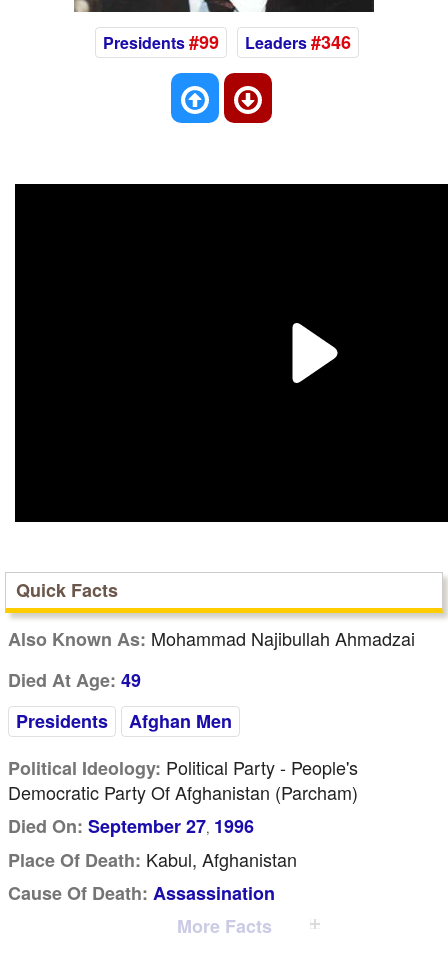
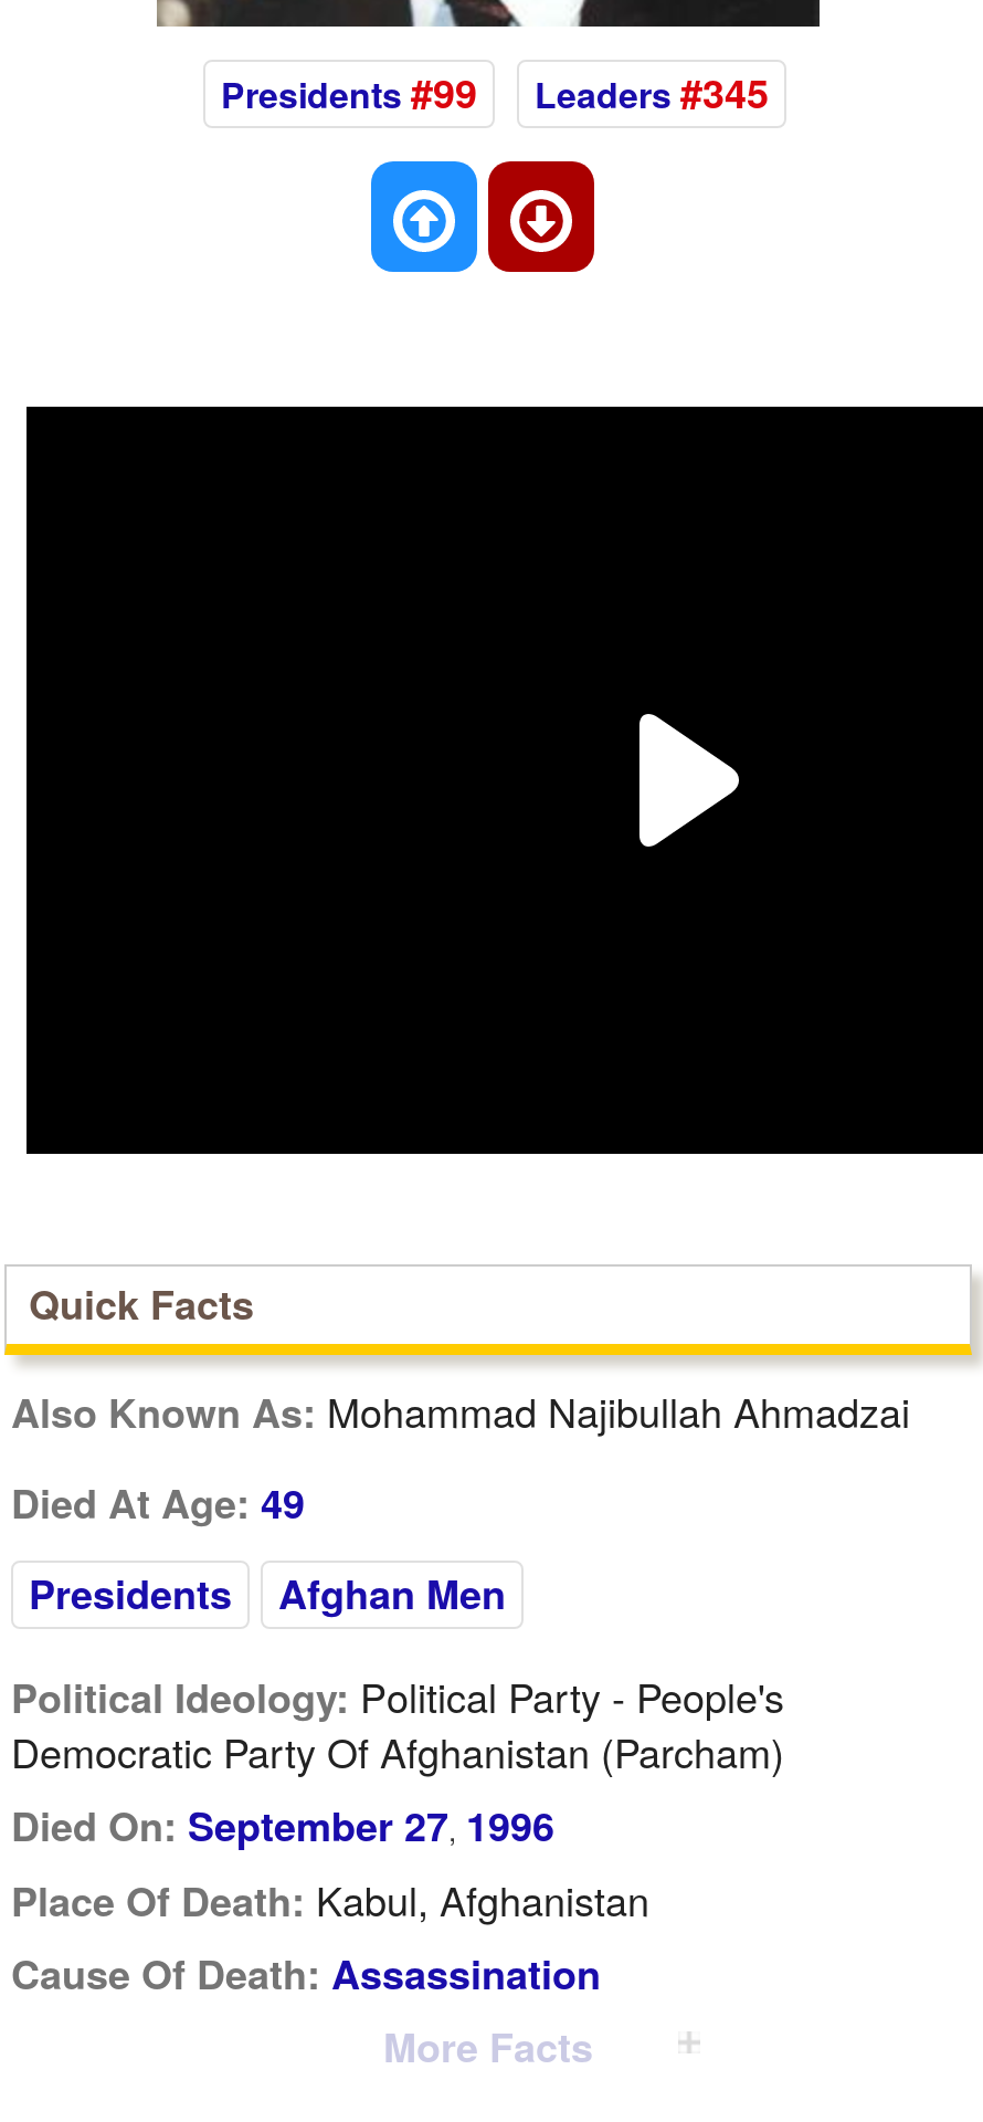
- Presidents #99 Leaders #346
+ Presidents #99 Leaders #345
